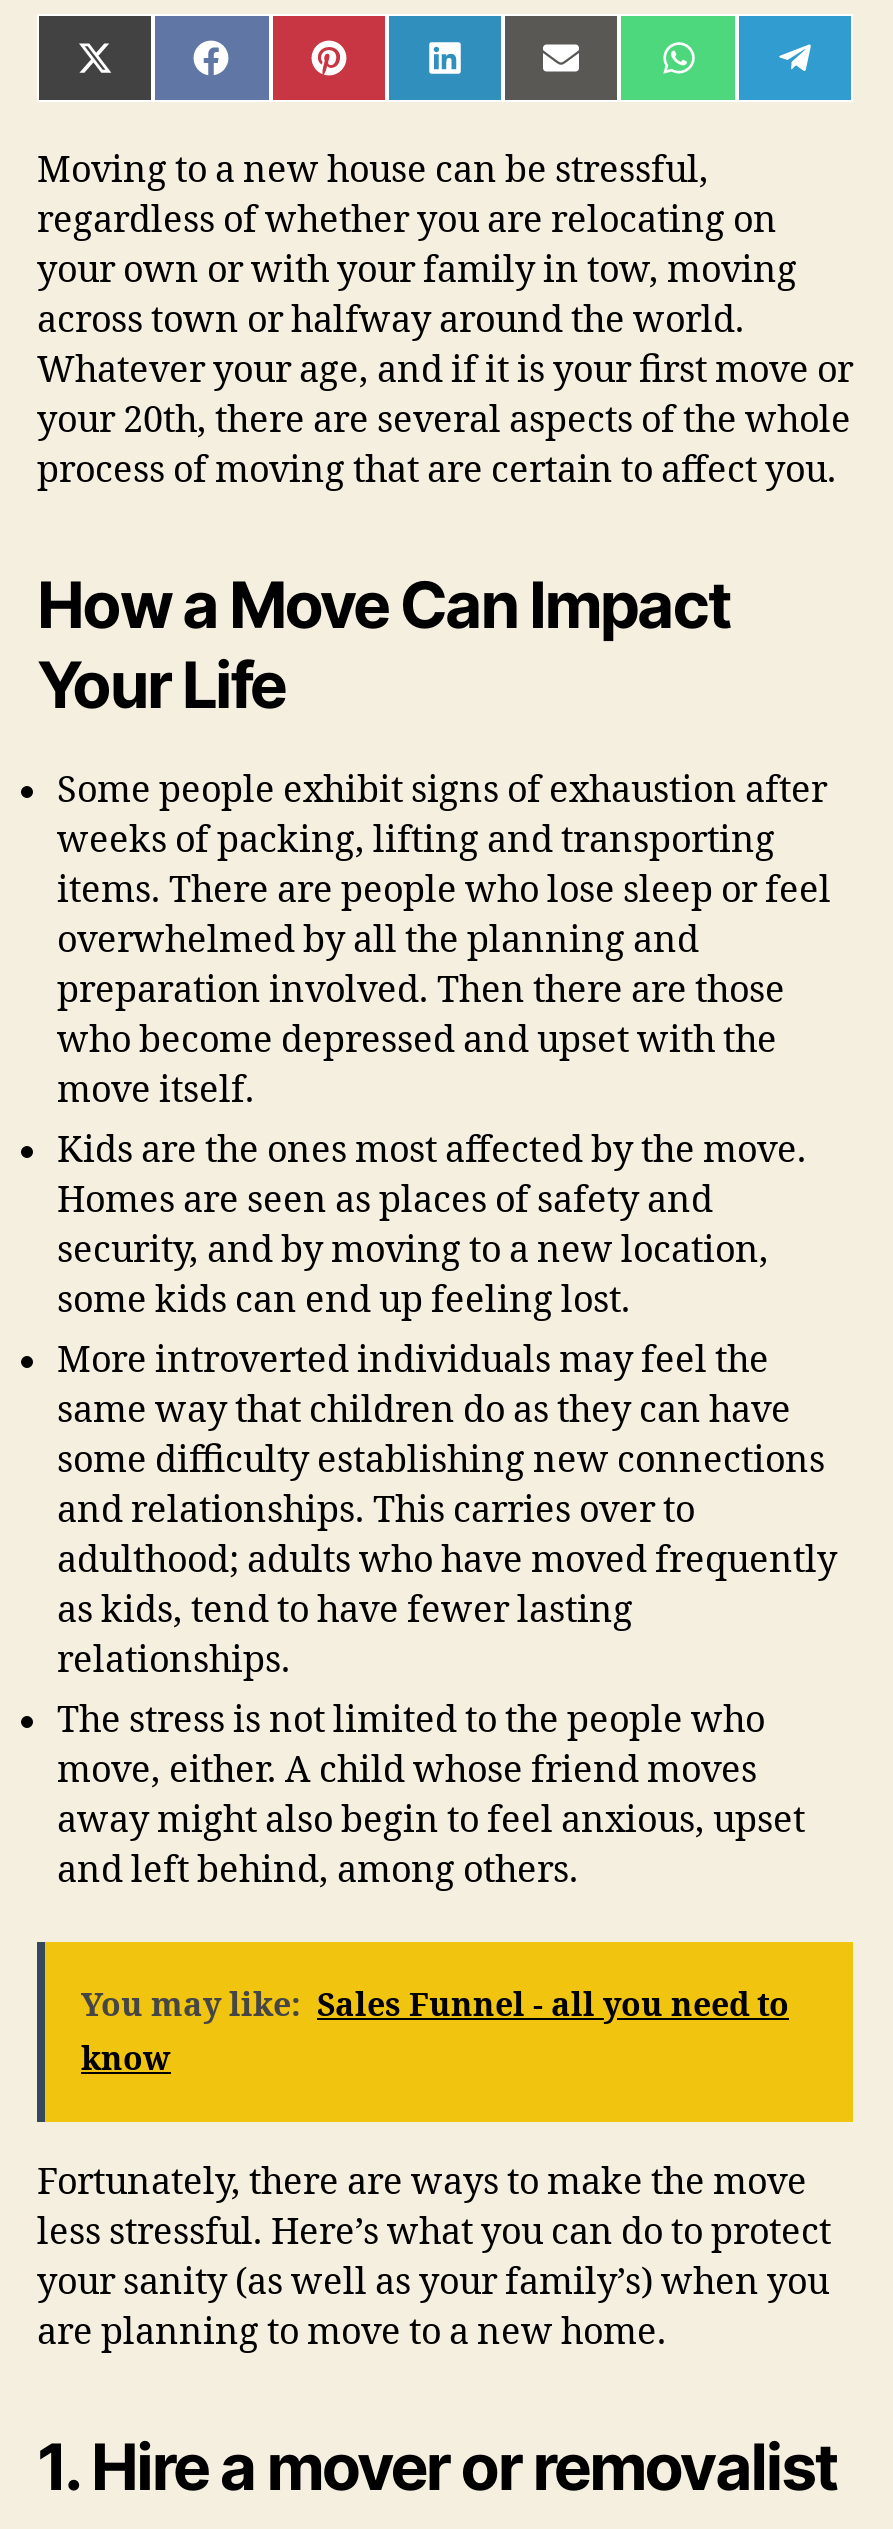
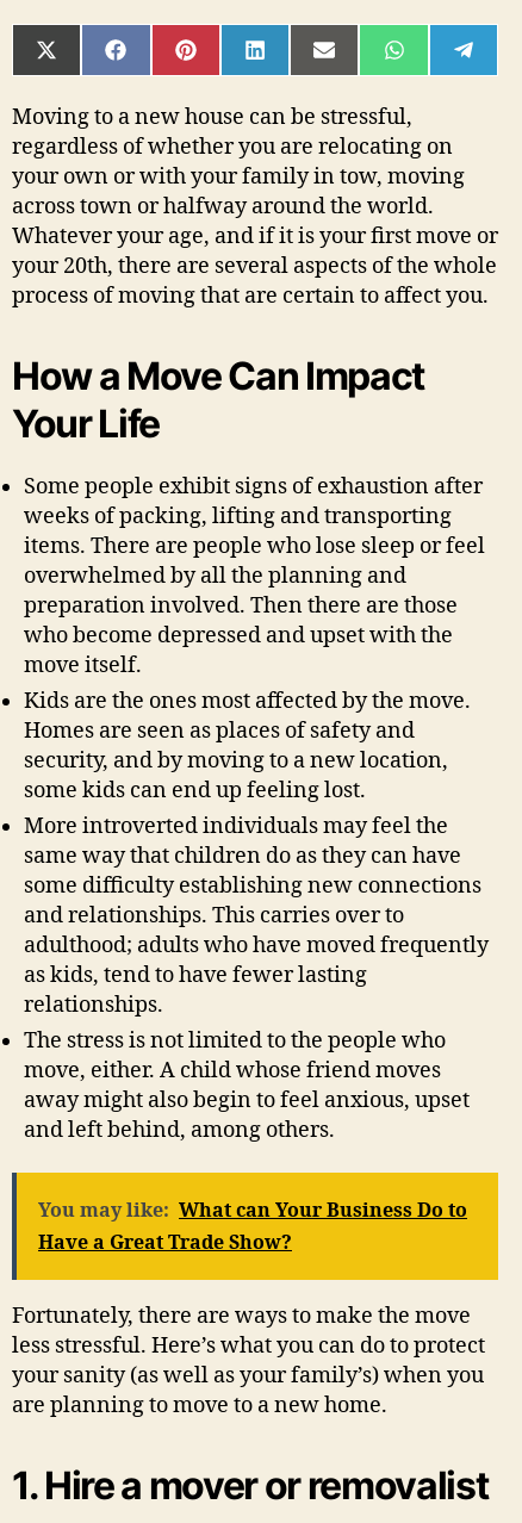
- You may like: Sales Funnel - all you need to
- know
+ You may like: What can Your Business Do to
+ Have a Great Trade Show?
